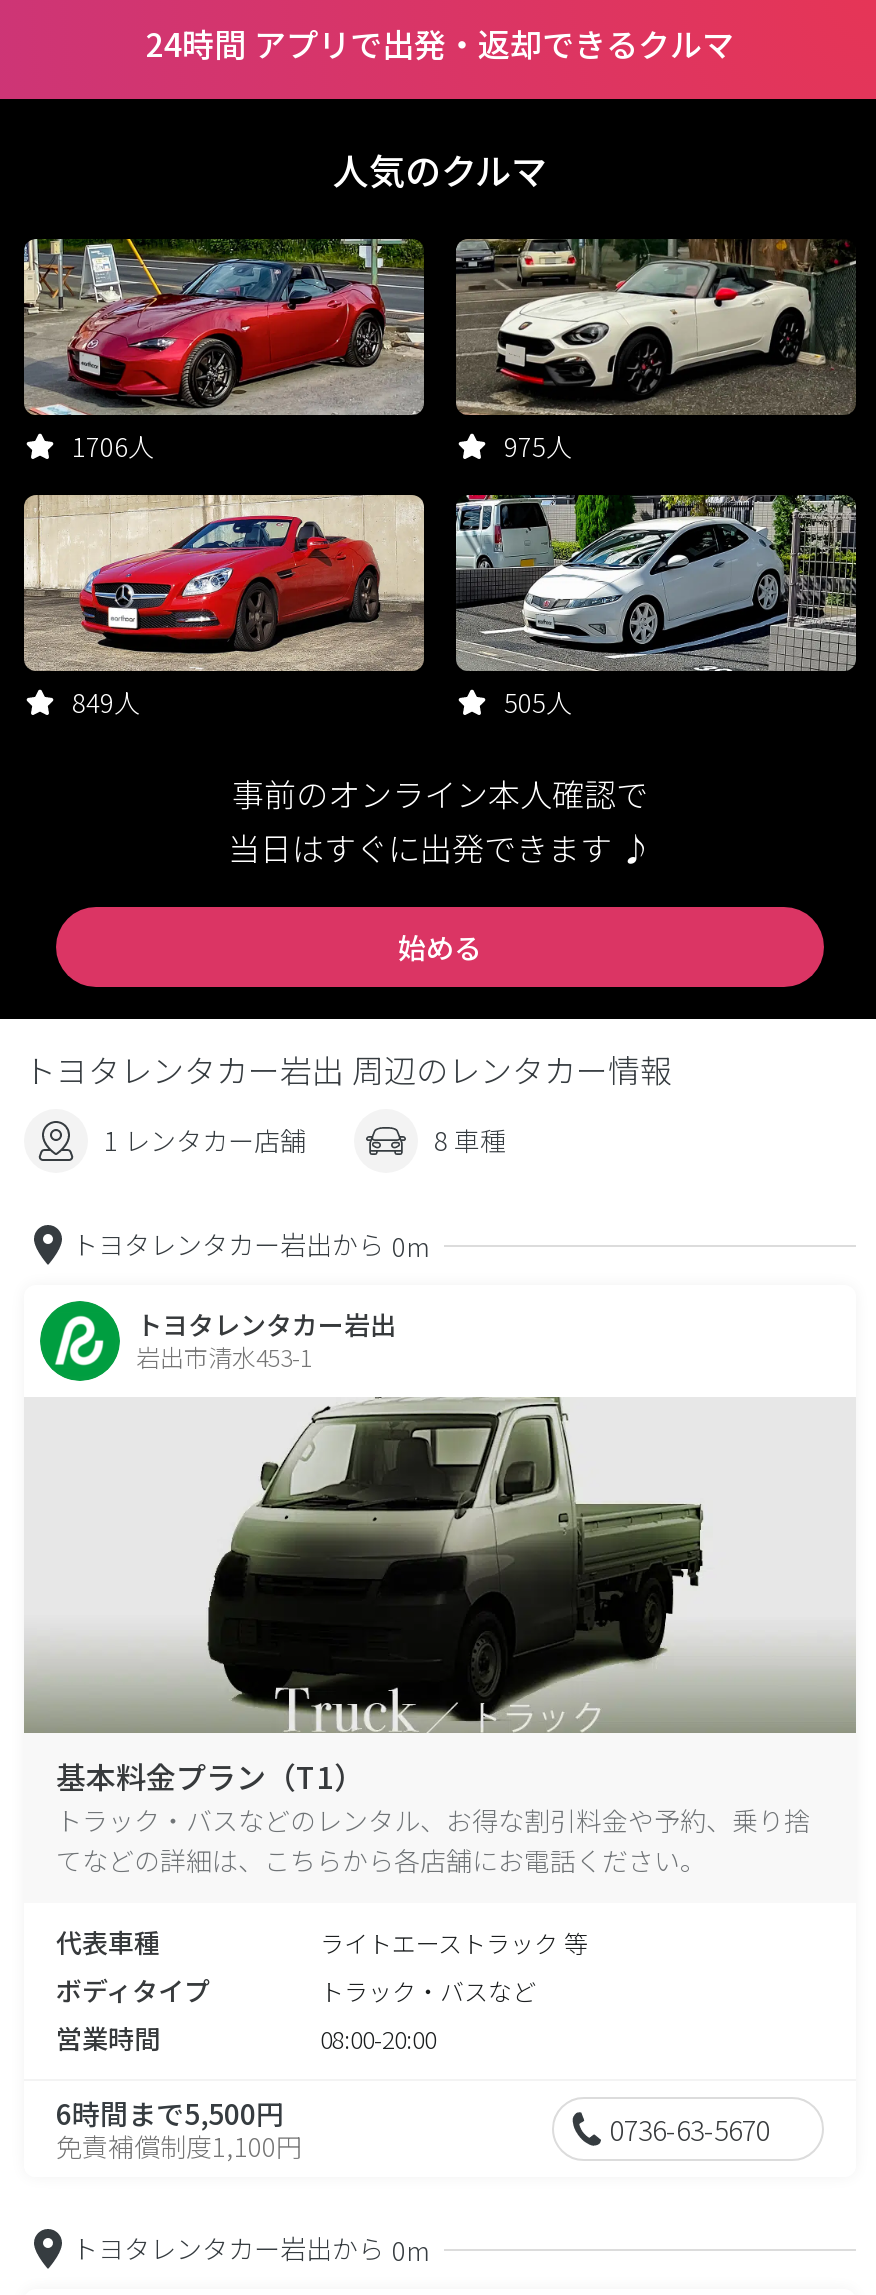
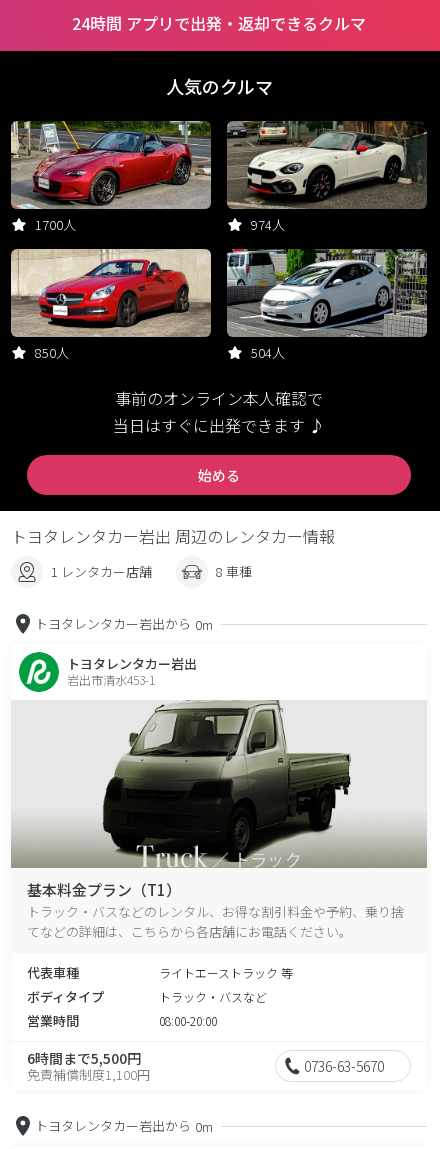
- 1706人
+ 1700人

- 975人
+ 974人

- 849人
+ 850人

- 505人
+ 504人
